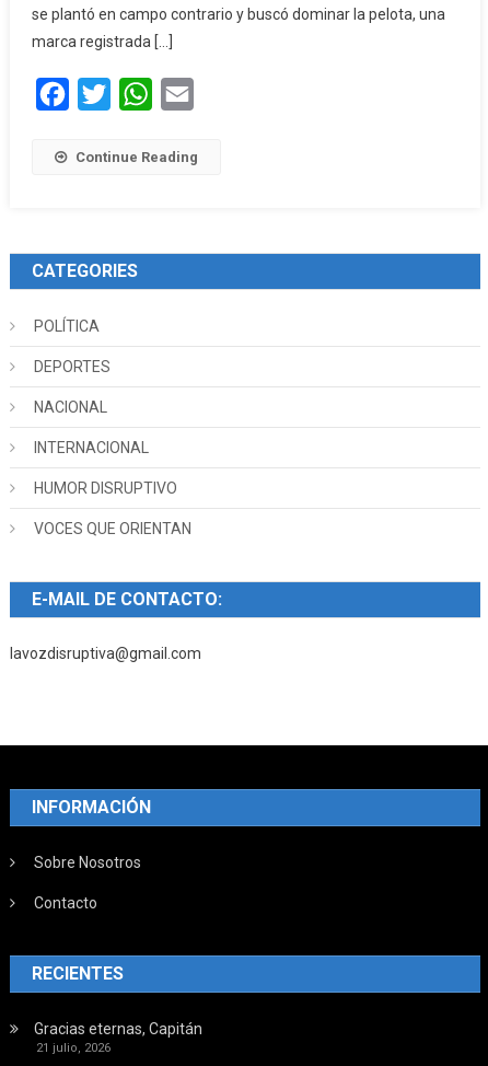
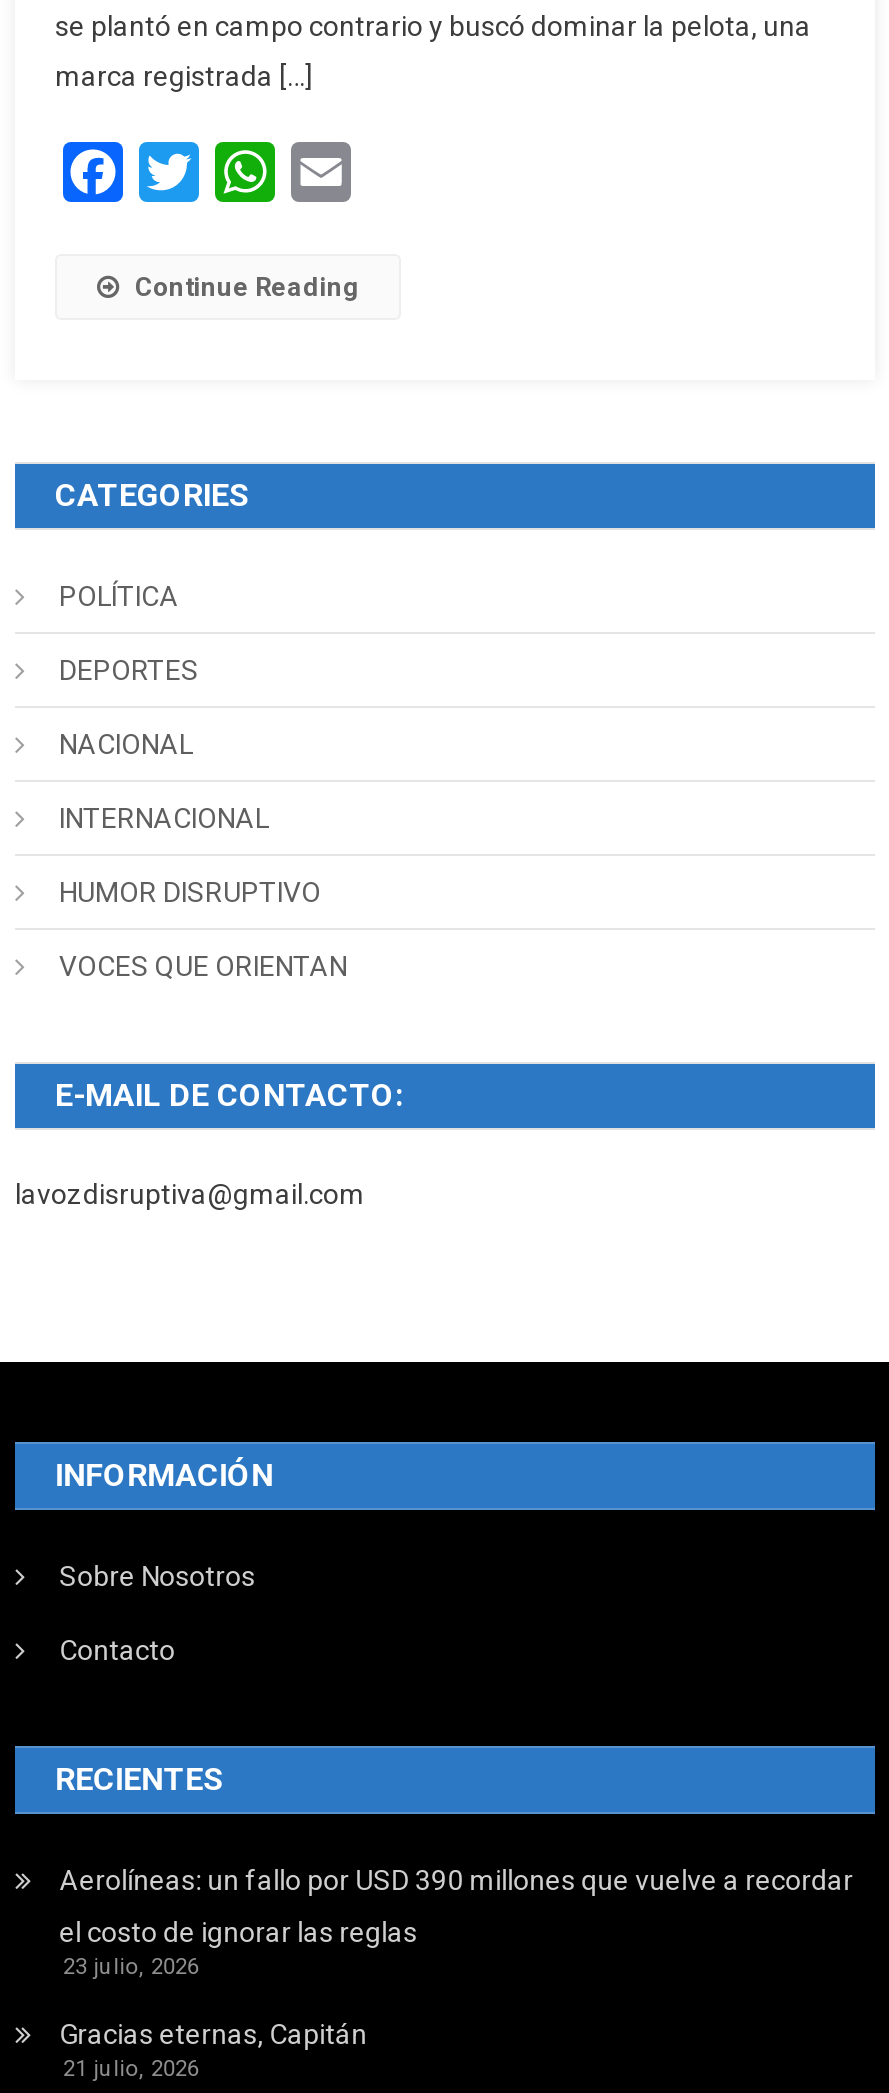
+ Aerolíneas: un fallo por USD 390 millones que vuelve a recordar
+ el costo de ignorar las reglas
+ 23 julio, 2026
